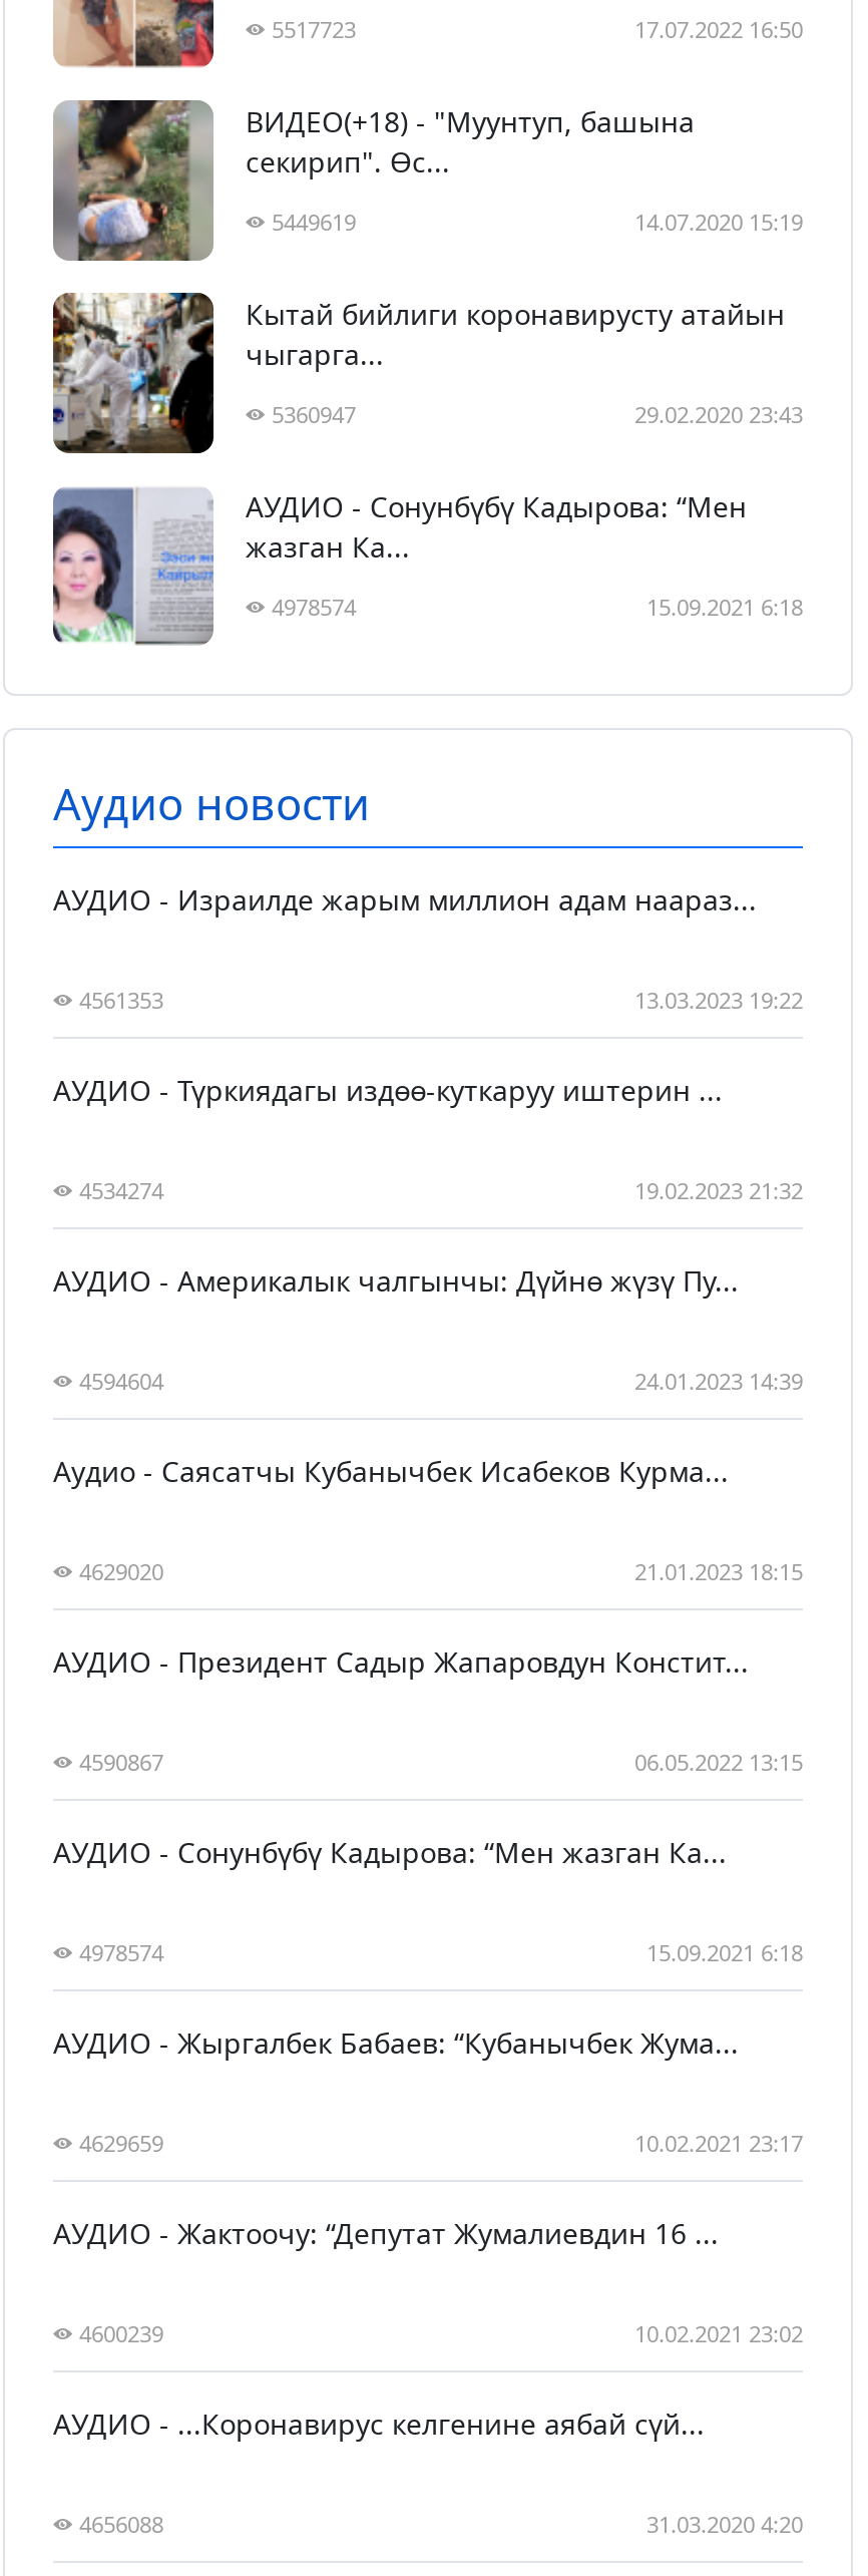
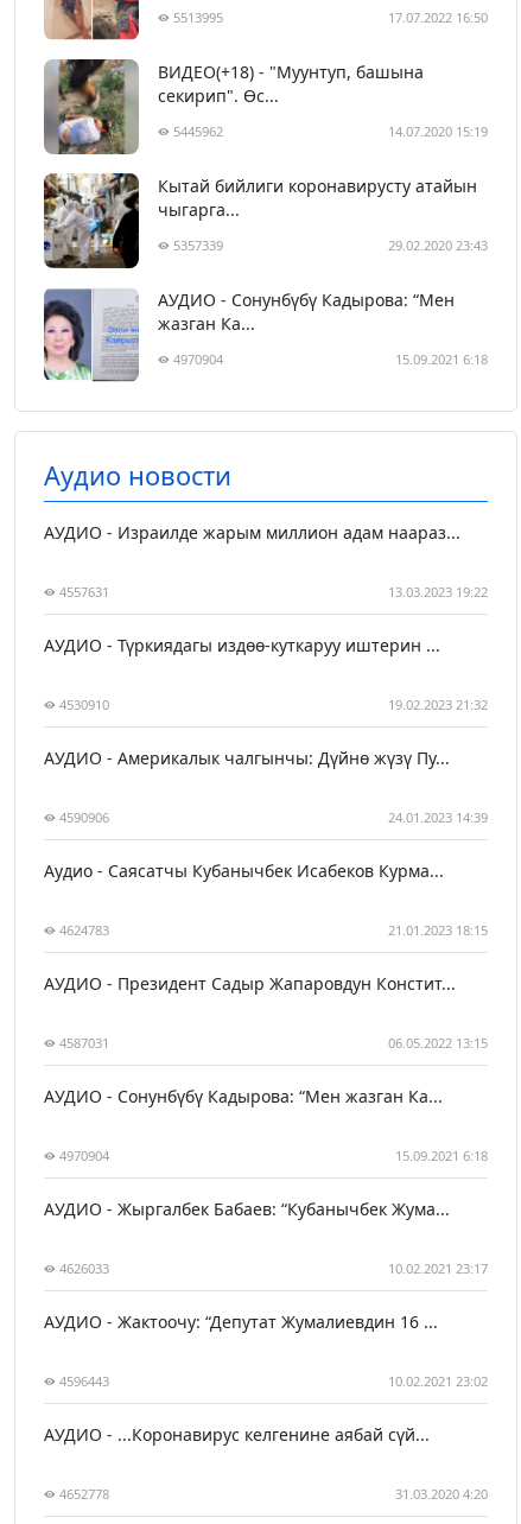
- 5517723
+ 5513995

- 5449619
+ 5445962

- 5360947
+ 5357339

- 4978574
+ 4970904

- 4561353
+ 4557631

- 4534274
+ 4530910

- 4594604
+ 4590906

- 4629020
+ 4624783

- 4590867
+ 4587031

- 4978574
+ 4970904

- 4629659
+ 4626033

- 4600239
+ 4596443

- 4656088
+ 4652778
